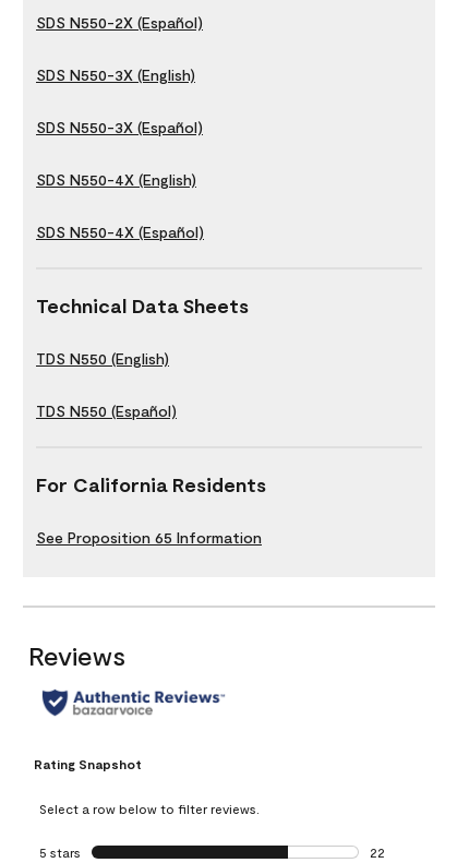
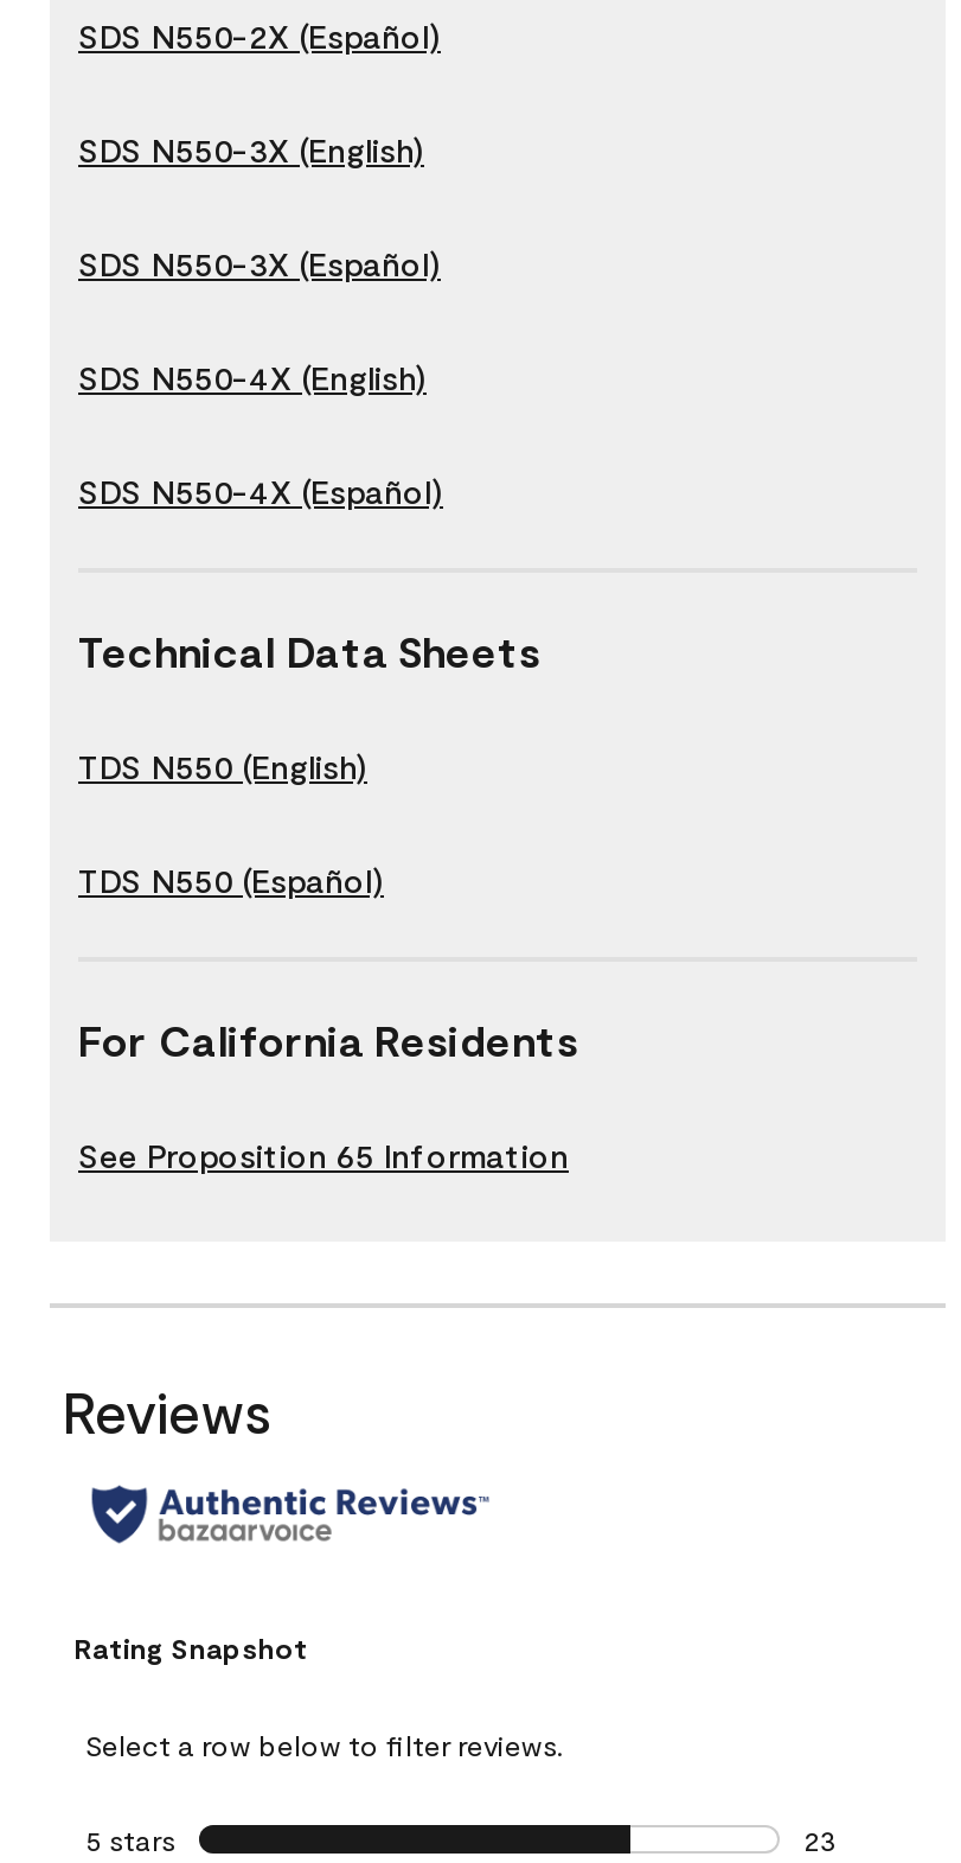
- 22
+ 23
